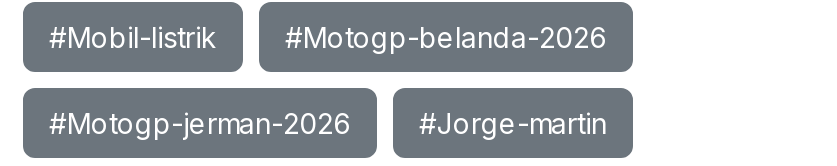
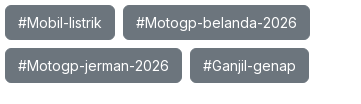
- #Jorge-martin
+ #Ganjil-genap
